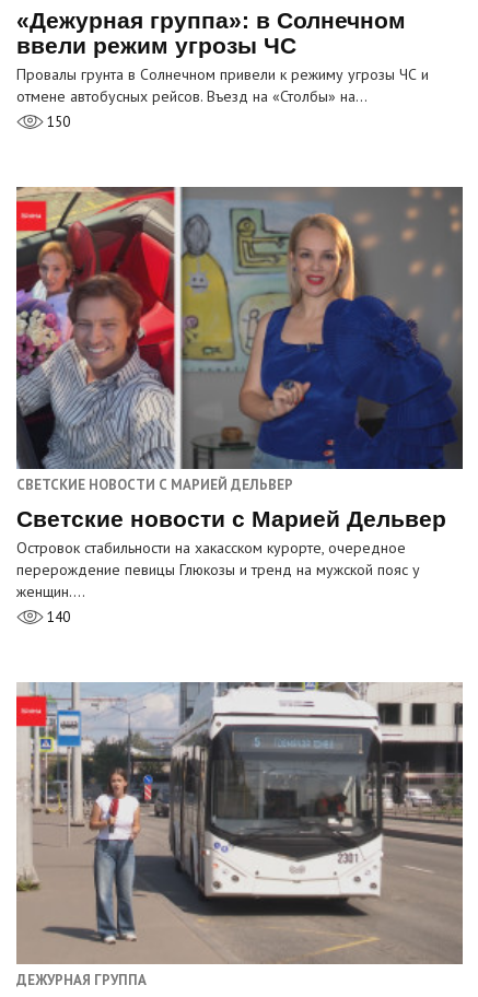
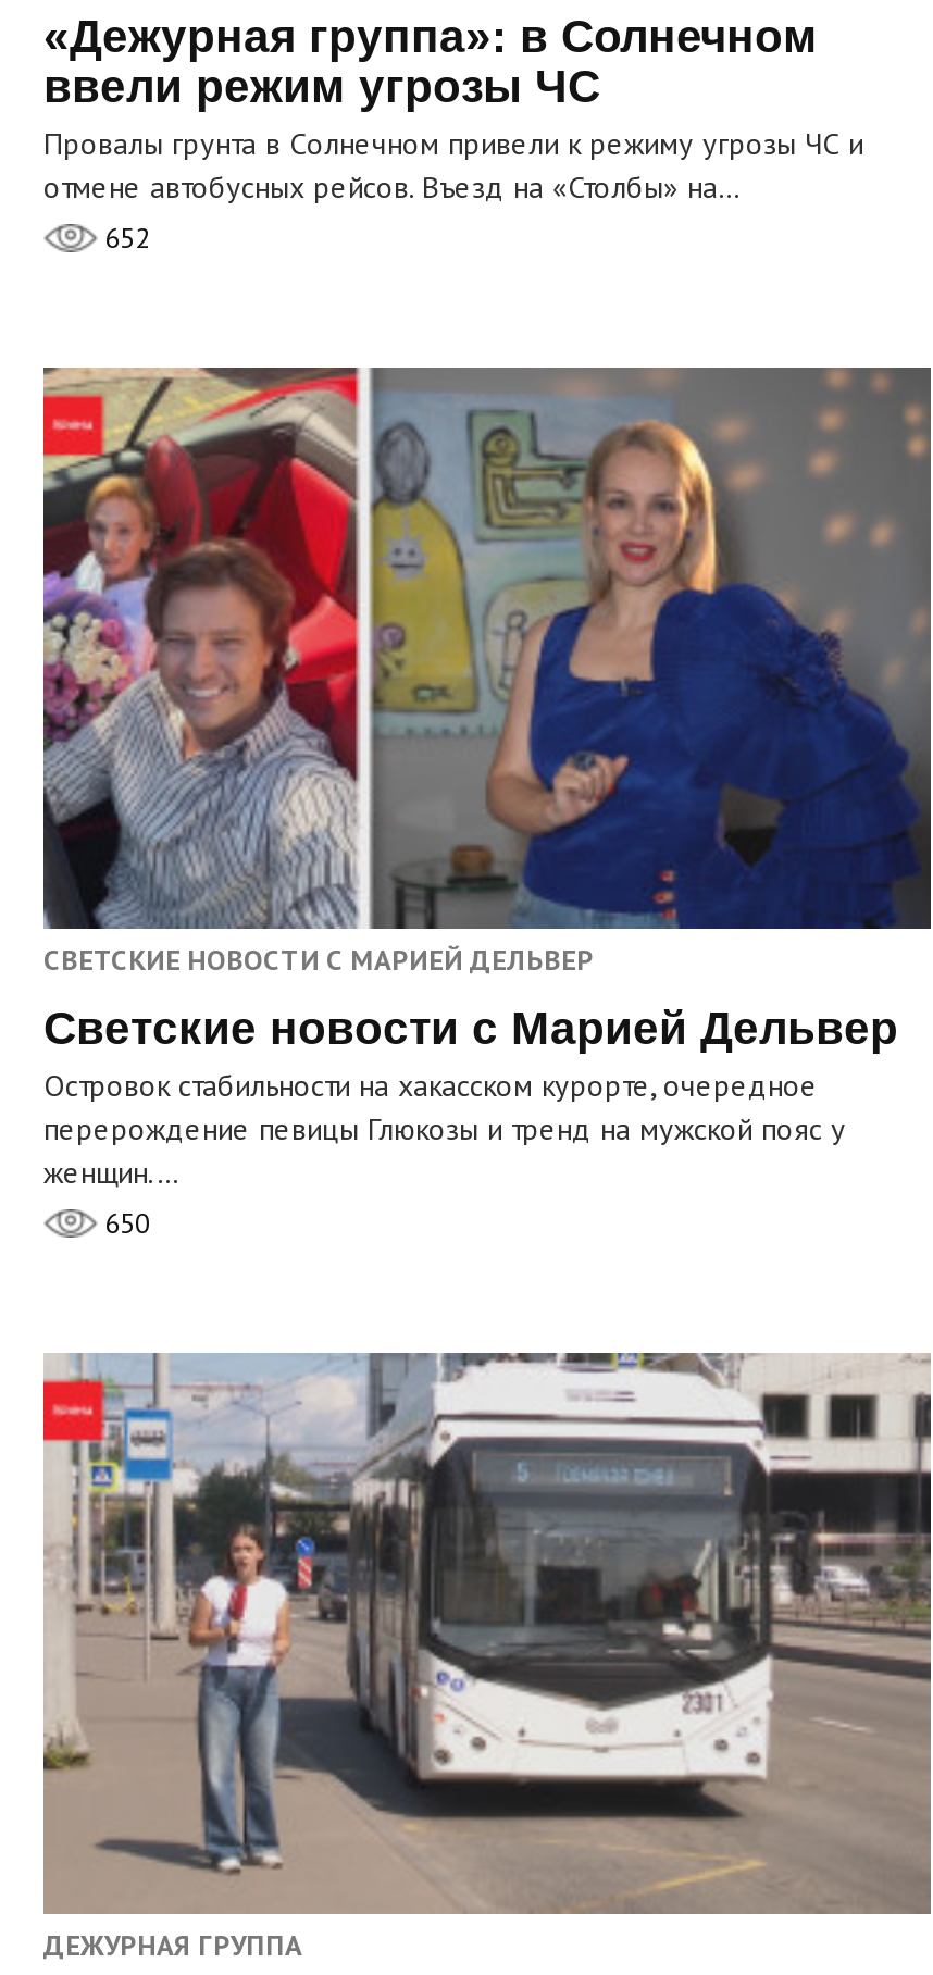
- 150
+ 652

- 140
+ 650
